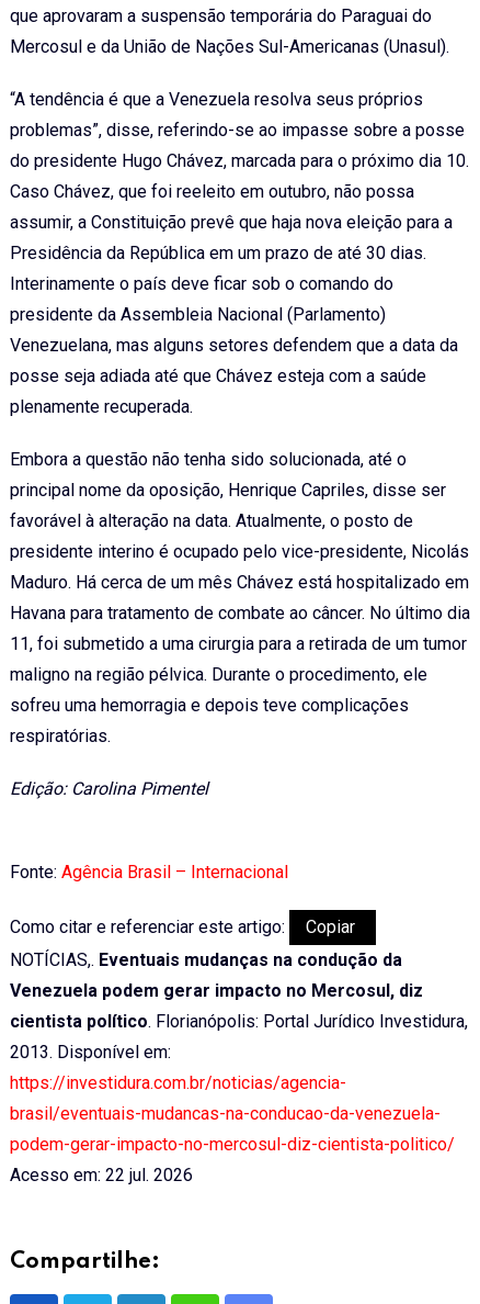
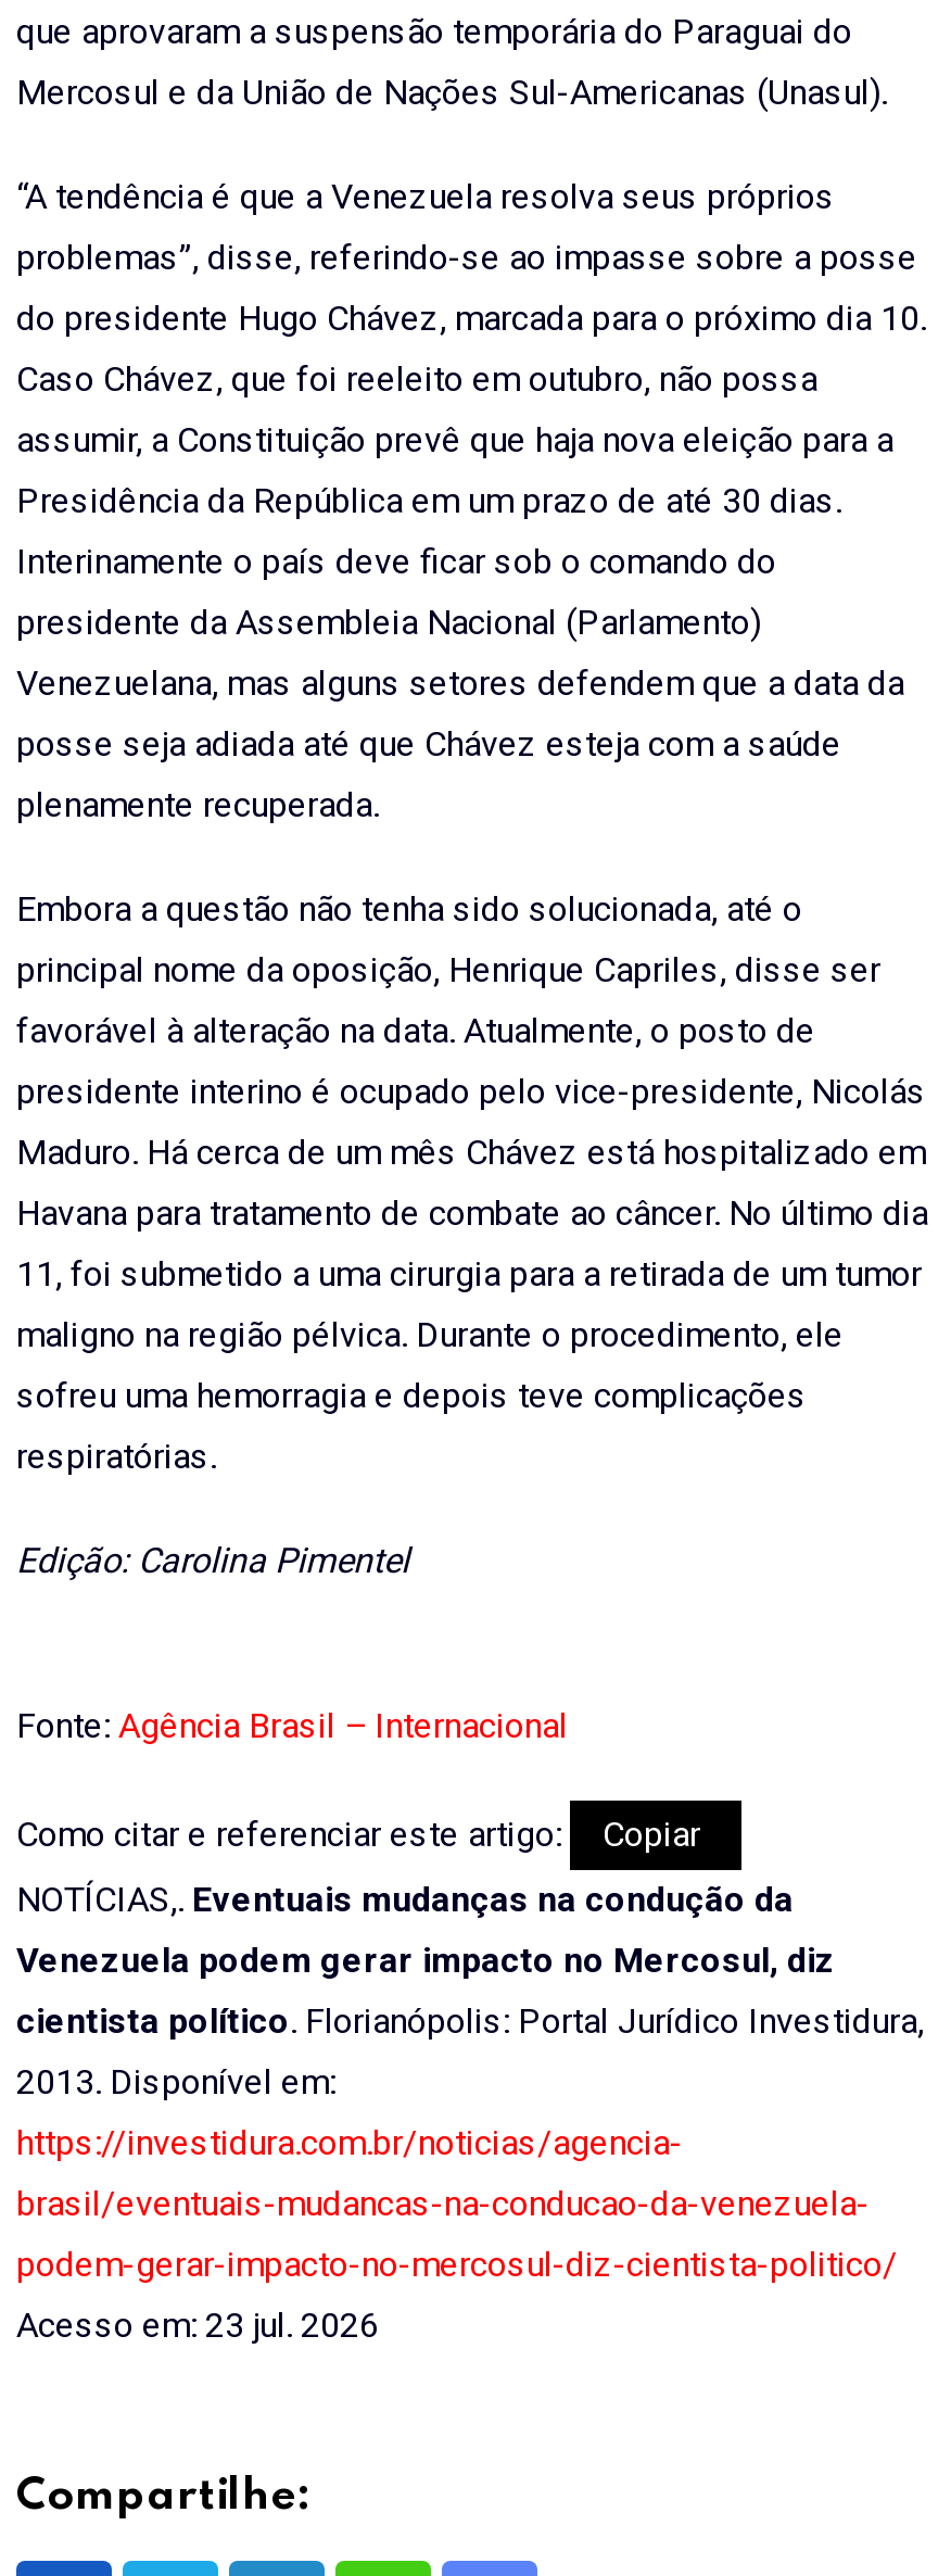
- Acesso em: 22 jul. 2026
+ Acesso em: 23 jul. 2026
